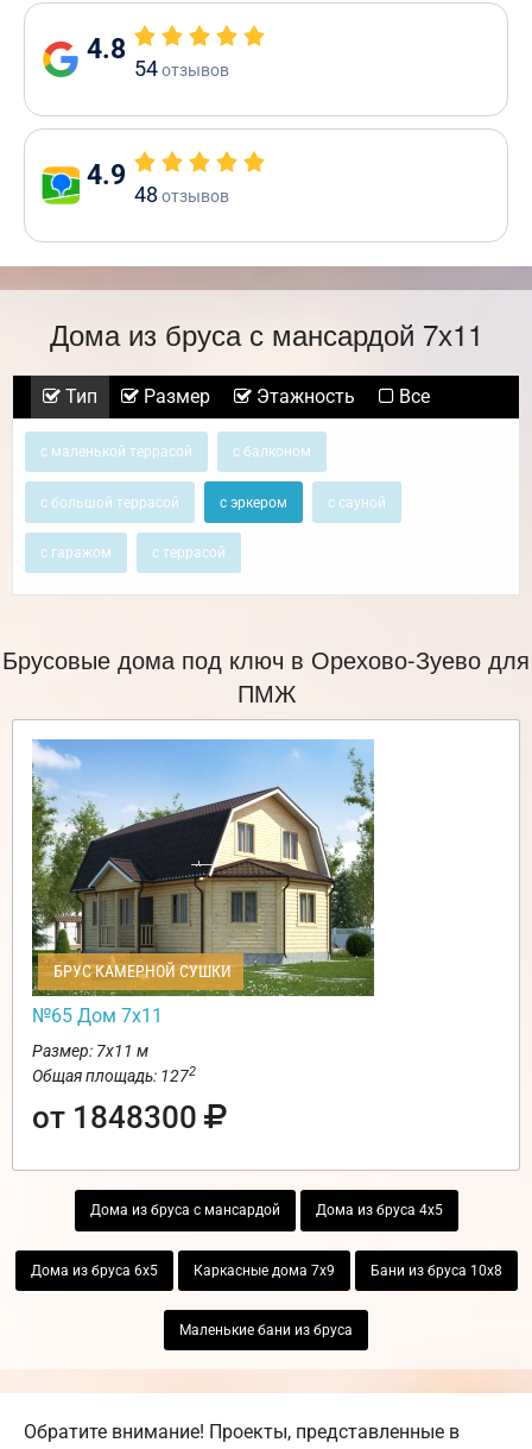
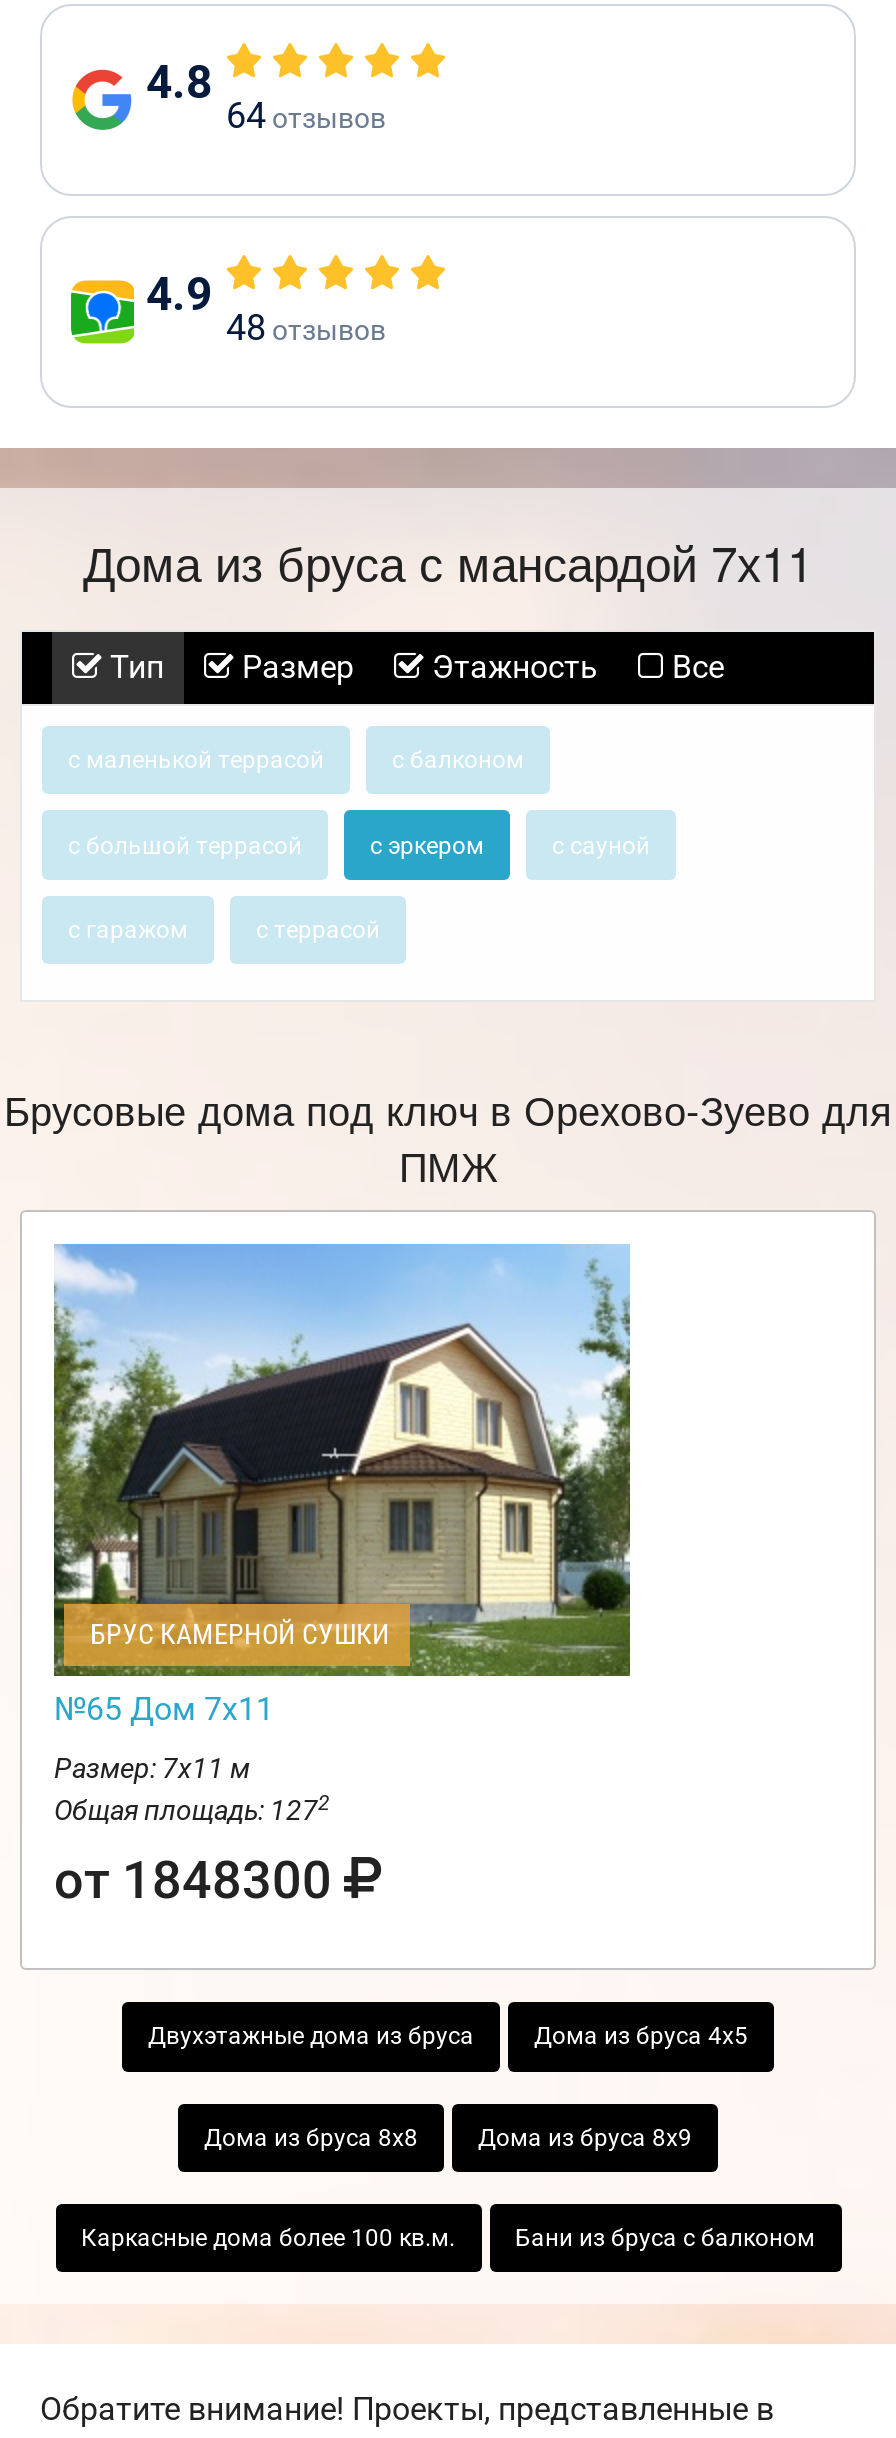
- 54отзывов
+ 64отзывов

- Дома из бруса с мансардой
+ Двухэтажные дома из бруса

- Дома из бруса 6х5
- Каркасные дома 7х9
- Бани из бруса 10х8
+ Дома из бруса 8х8
+ Дома из бруса 8х9

- Маленькие бани из бруса
+ Каркасные дома более 100 кв.м.
+ Бани из бруса с балконом
